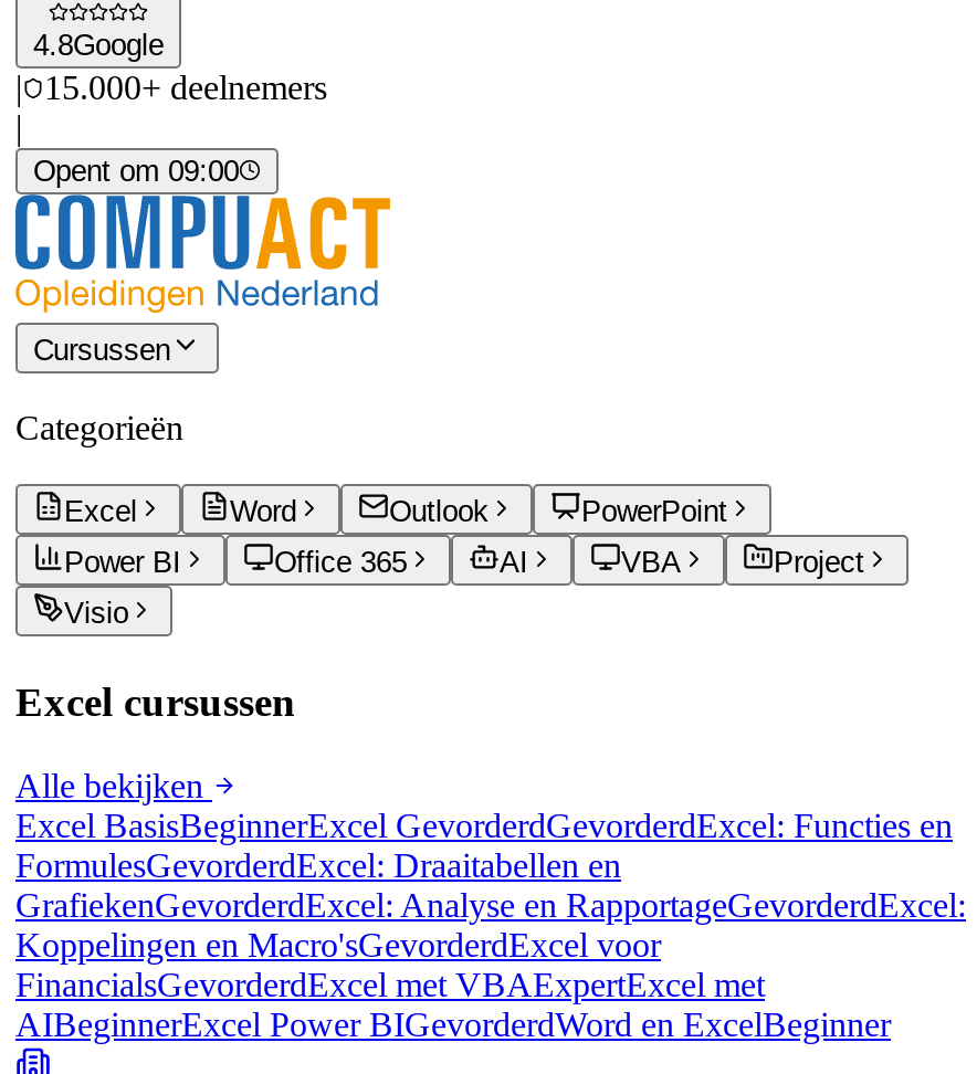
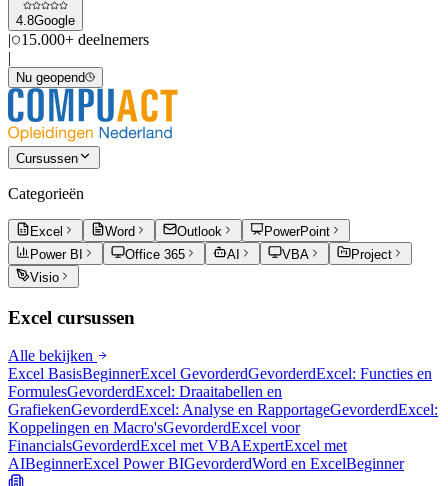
- Opent om 09:00
+ Nu geopend
